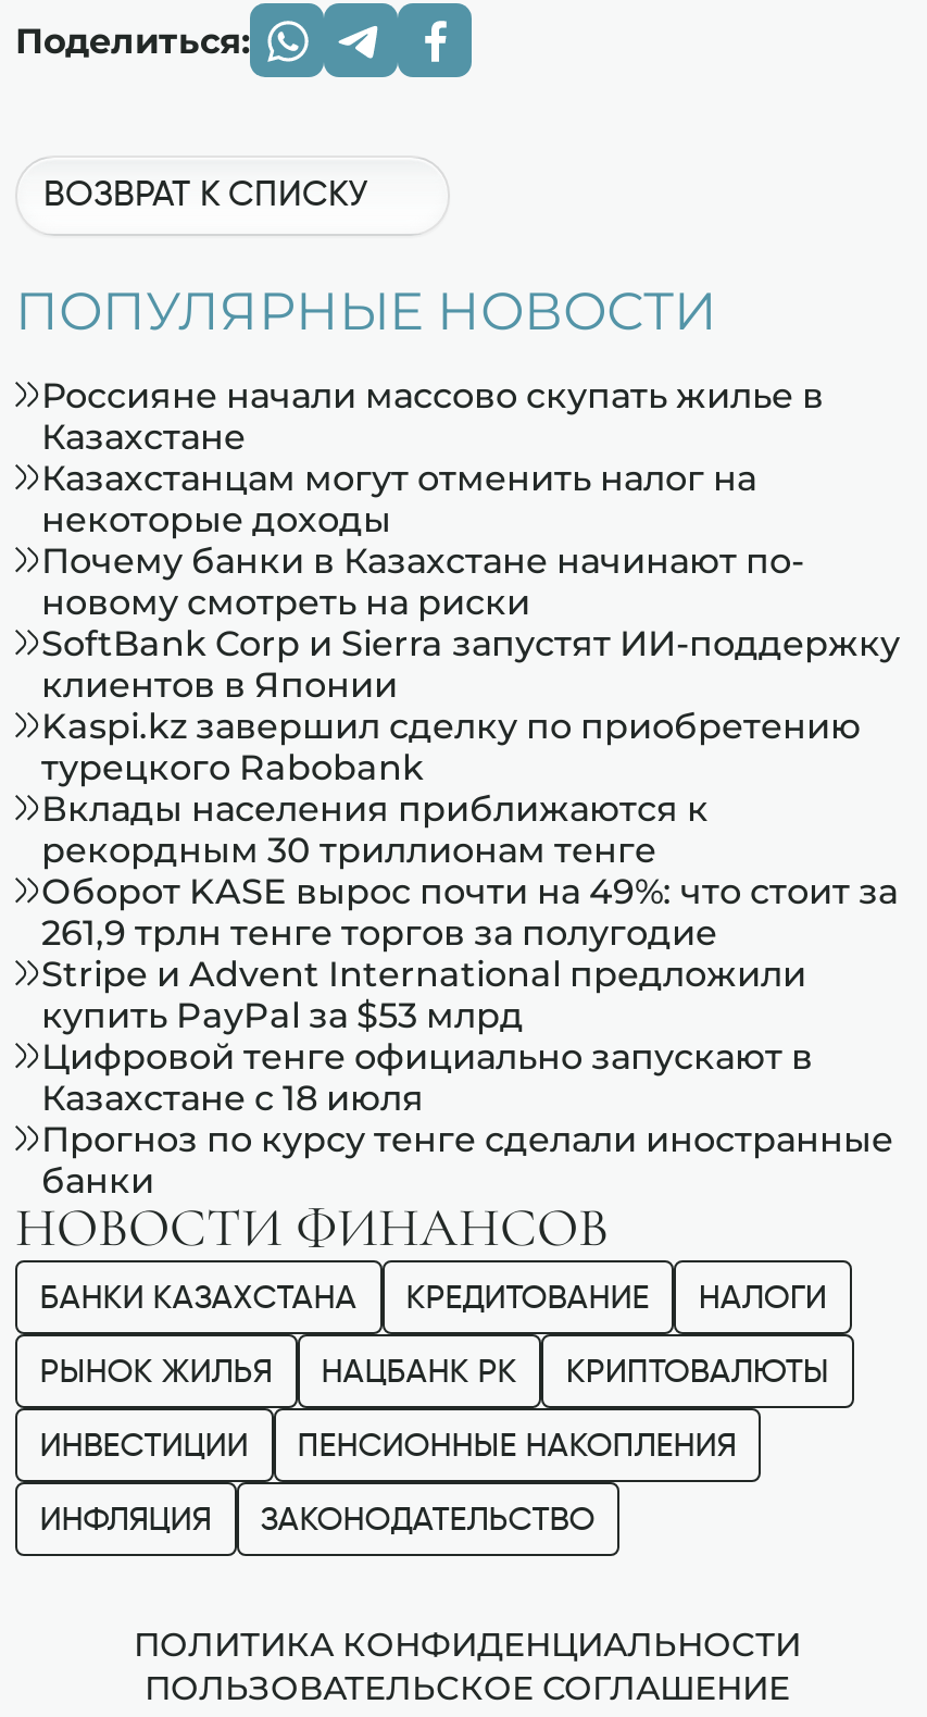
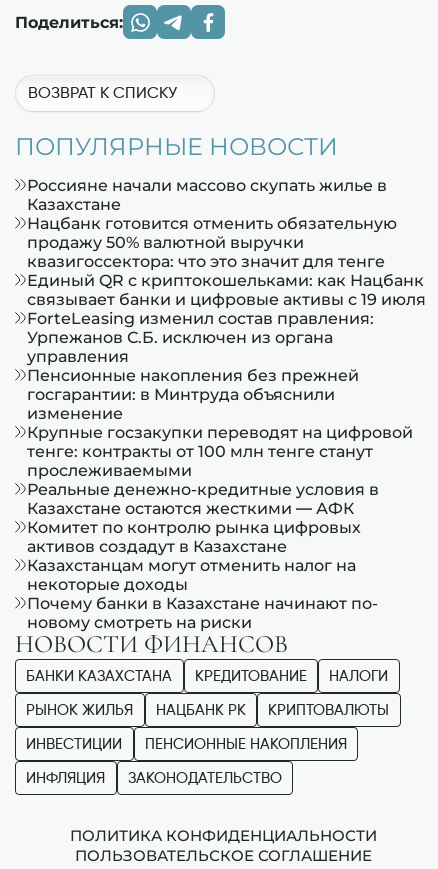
+ Нацбанк готовится отменить обязательную
+ продажу 50% валютной выручки
+ квазигоссектора: что это значит для тенге
+ Единый QR с криптокошельками: как Нацбанк
+ связывает банки и цифровые активы с 19 июля
+ ForteLeasing изменил состав правления:
+ Урпежанов С.Б. исключен из органа
+ управления
+ Пенсионные накопления без прежней
+ госгарантии: в Минтруда объяснили
+ изменение
+ Крупные госзакупки переводят на цифровой
+ тенге: контракты от 100 млн тенге станут
+ прослеживаемыми
+ Реальные денежно-кредитные условия в
+ Казахстане остаются жесткими — АФК
+ Комитет по контролю рынка цифровых
+ активов создадут в Казахстане

moved down: Казахстанцам могут отменить налог на | некоторые доходы | Почему банки в Казахстане начинают по- | новому смотреть на риски

- SoftBank Corp и Sierra запустят ИИ-поддержку
- клиентов в Японии
- Kaspi.kz завершил сделку по приобретению
- турецкого Rabobank
- Вклады населения приближаются к
- рекордным 30 триллионам тенге
- Оборот KASE вырос почти на 49%: что стоит за
- 261,9 трлн тенге торгов за полугодие
- Stripe и Advent International предложили
- купить PayPal за $53 млрд
- Цифровой тенге официально запускают в
- Казахстане с 18 июля
- Прогноз по курсу тенге сделали иностранные
- банки
